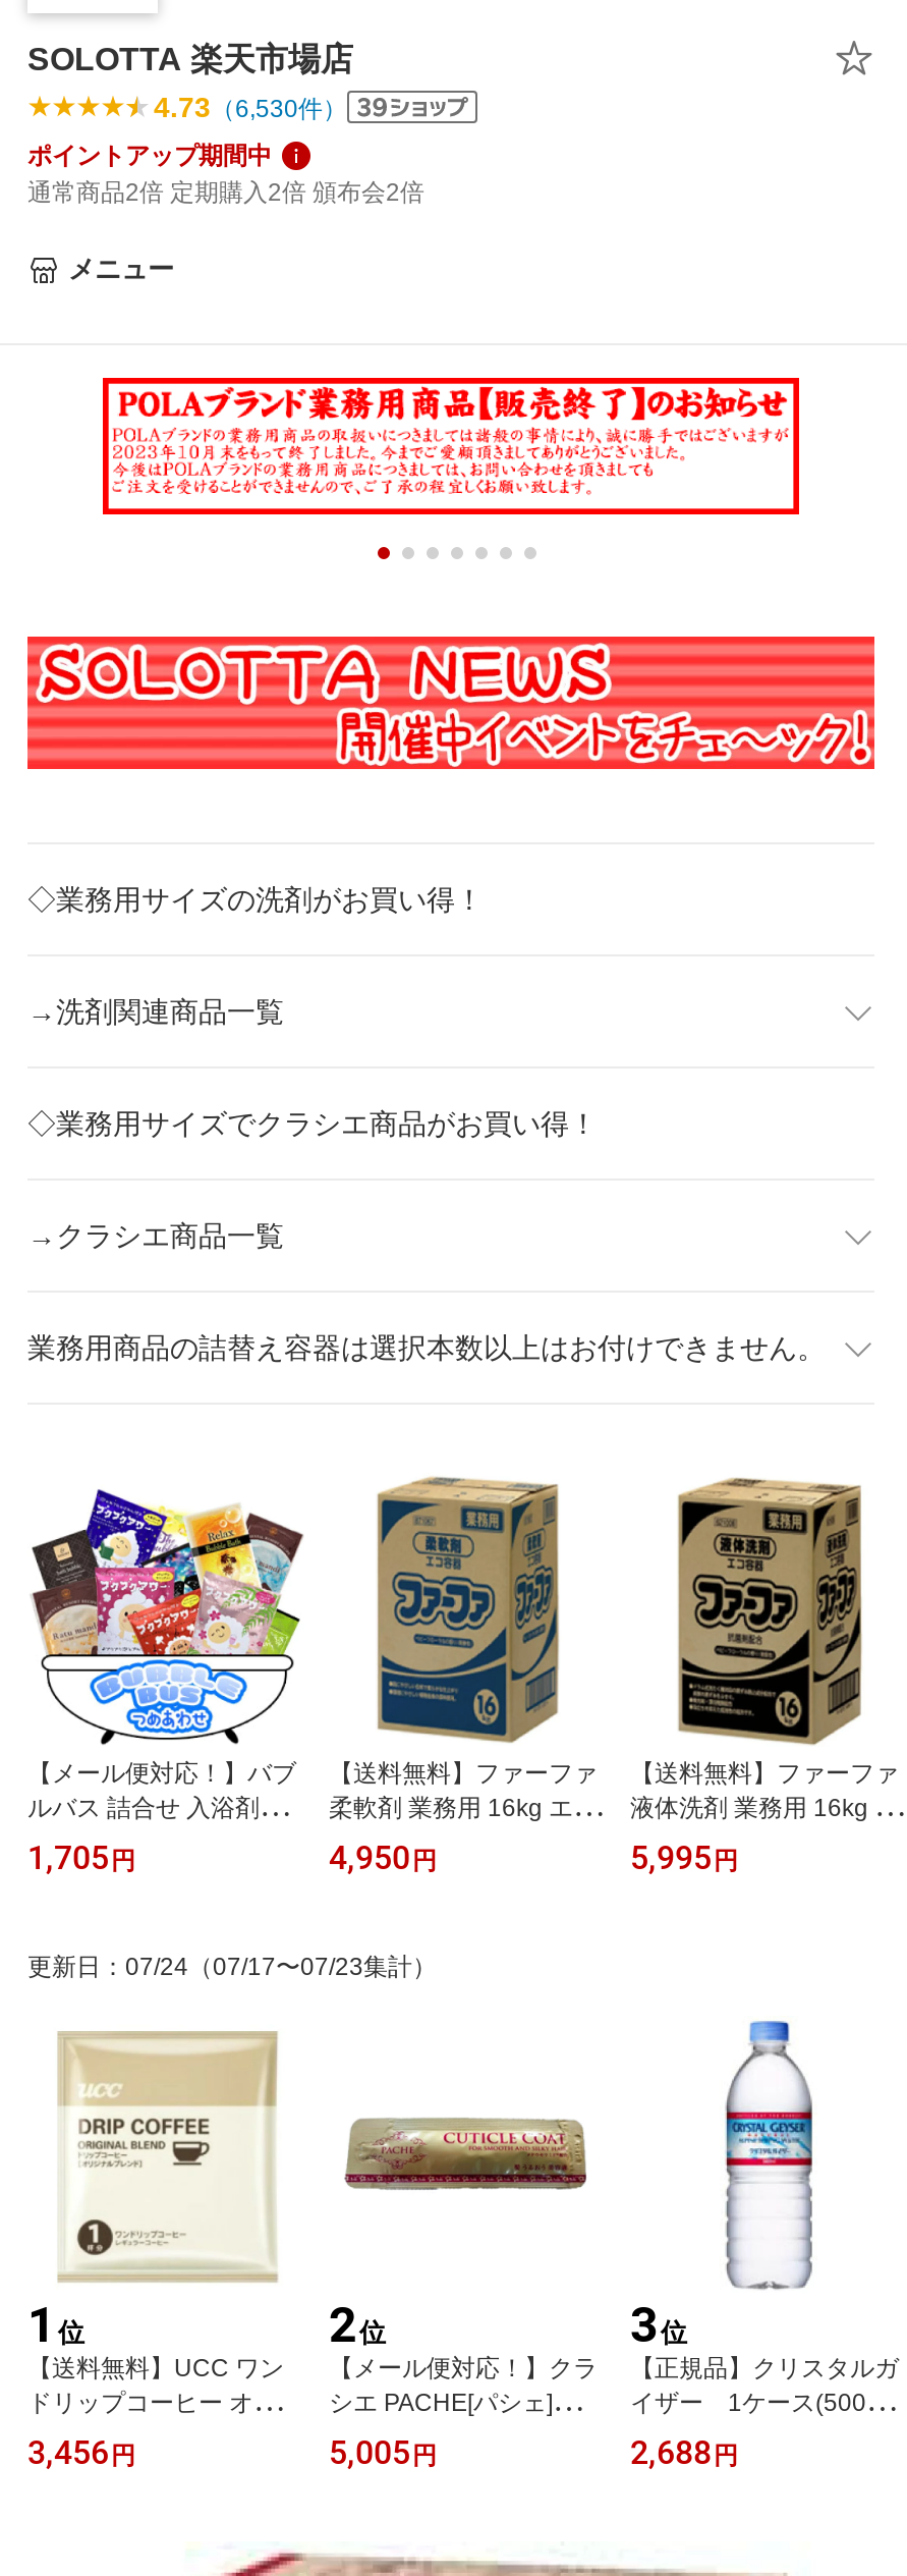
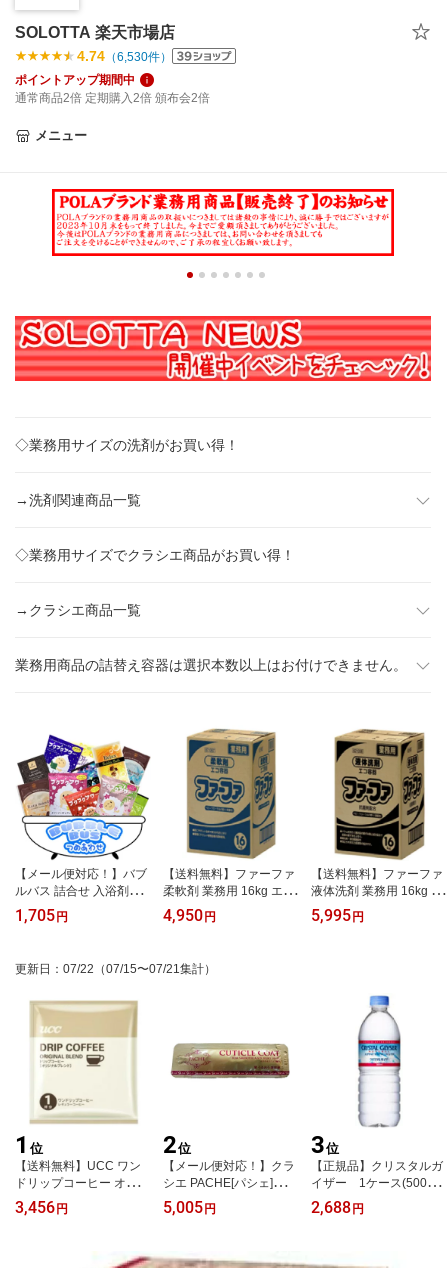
- 4.73（6,530件）
+ 4.74（6,530件）

- 更新日：07/24（07/17〜07/23集計）
+ 更新日：07/22（07/15〜07/21集計）
